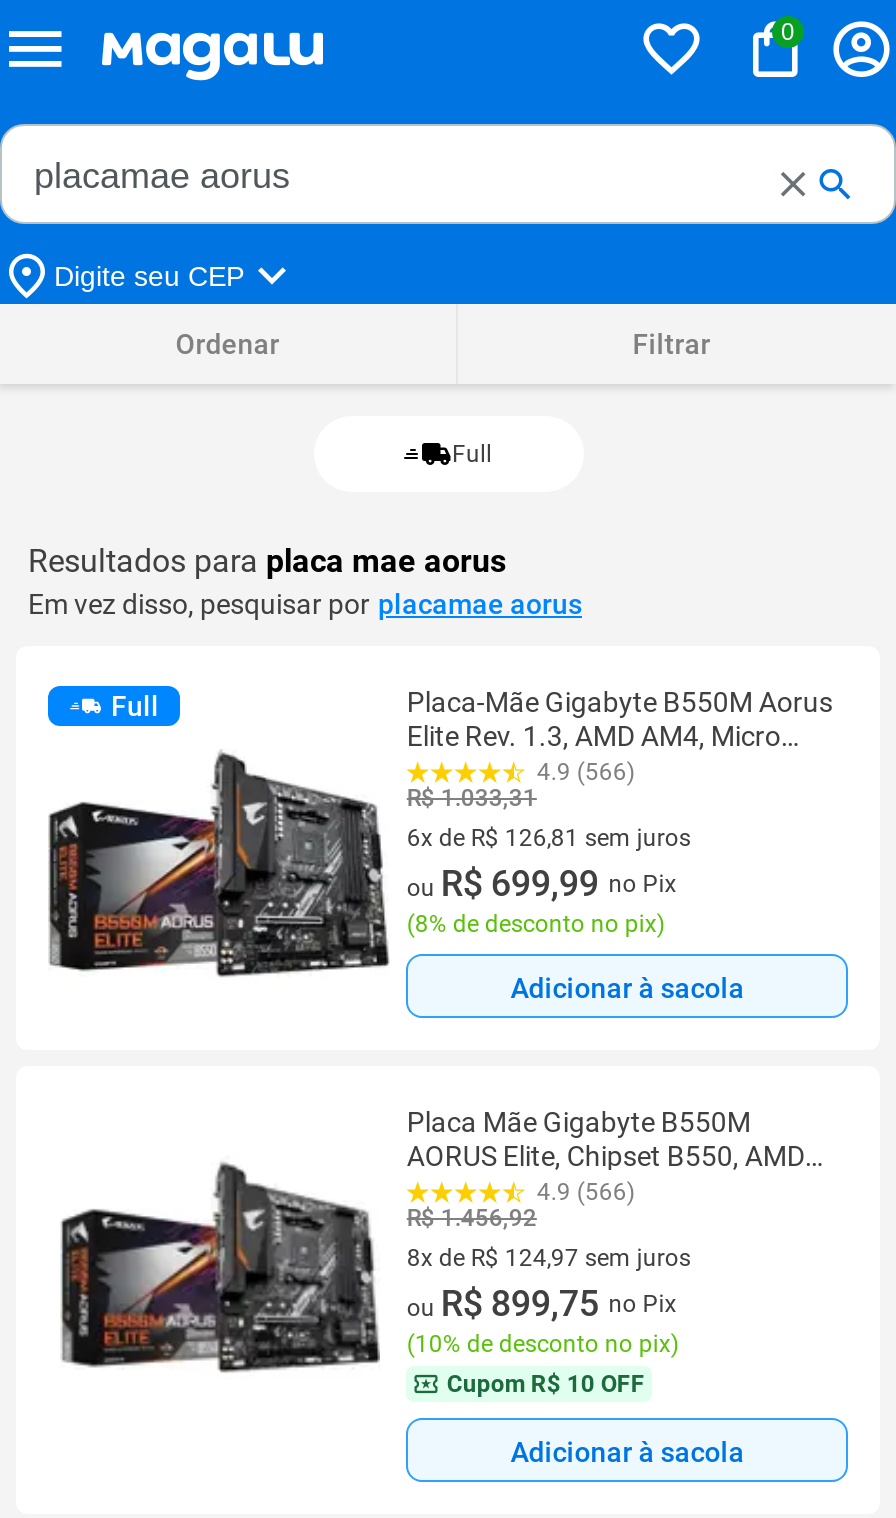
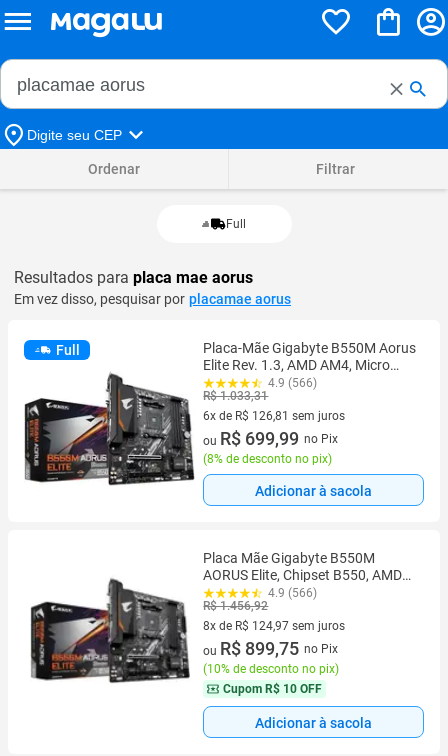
- 0
